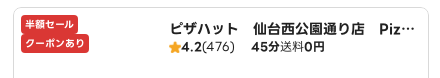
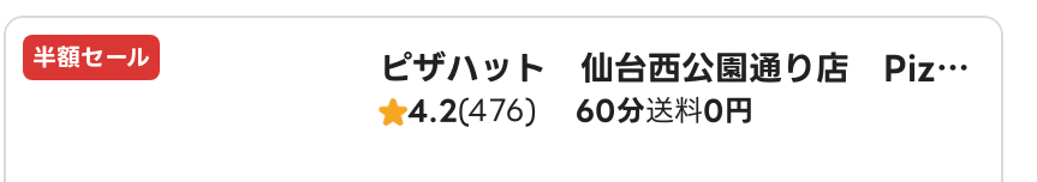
- クーポンあり

- 45分送料0円
+ 60分送料0円
